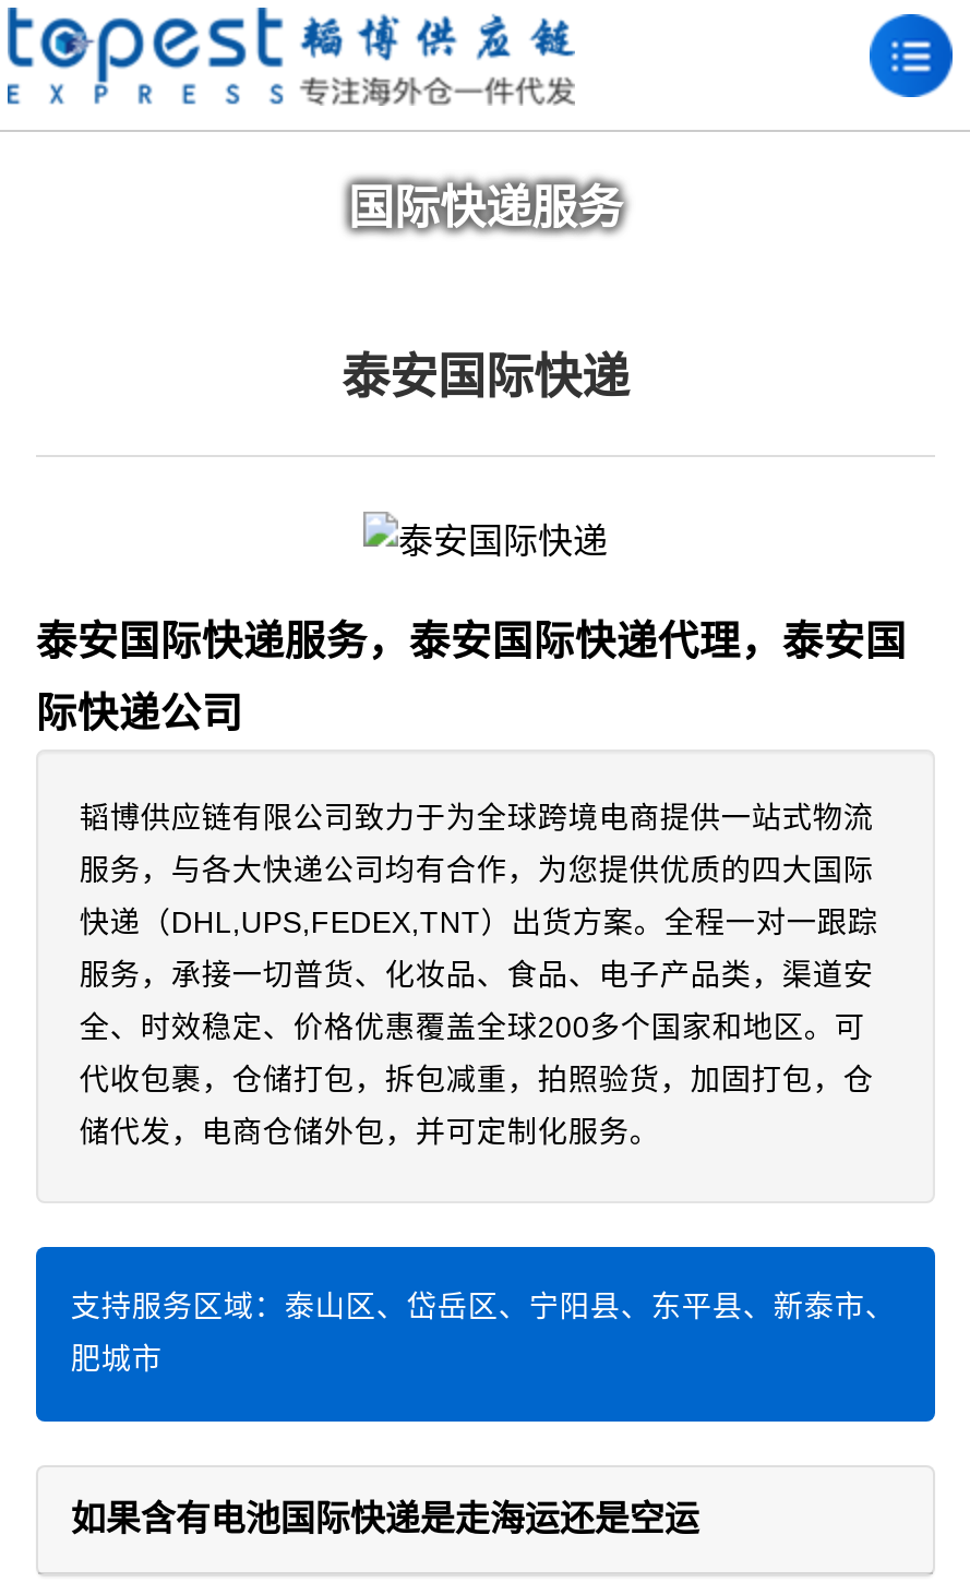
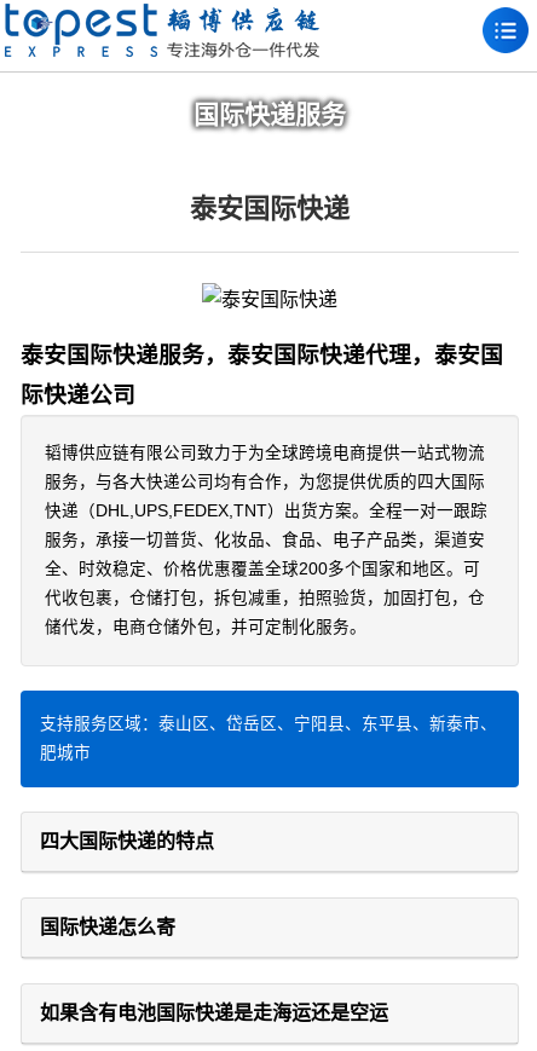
+ 四大国际快递的特点

+ 国际快递怎么寄
